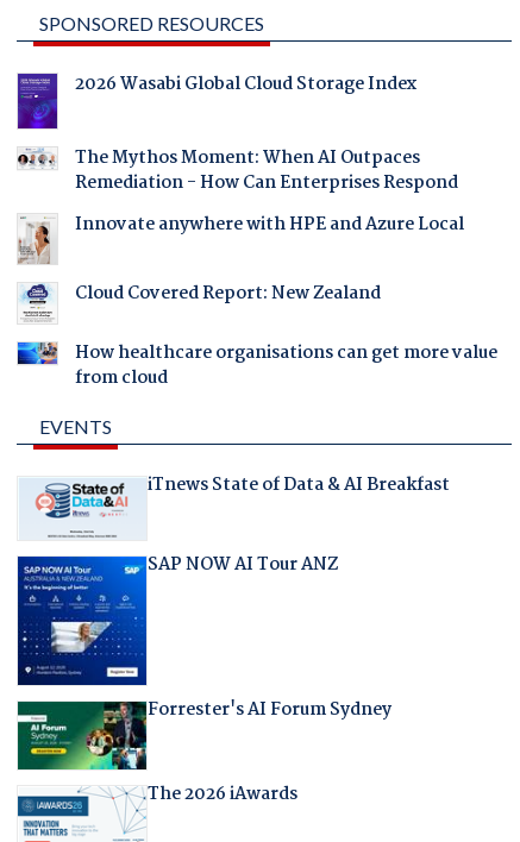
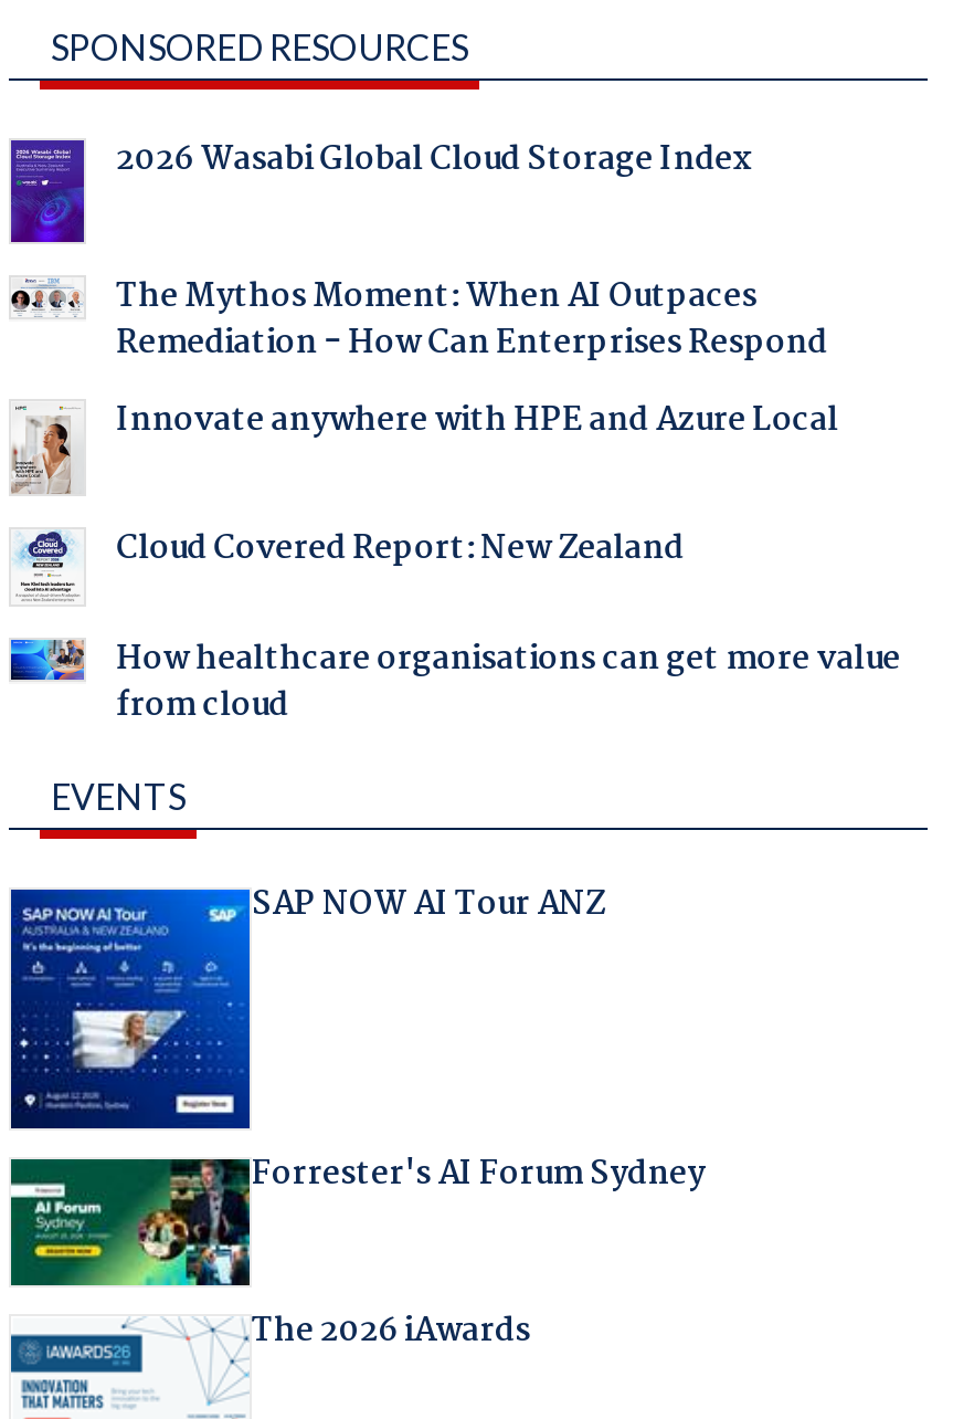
- [image]
- iTnews State of Data & AI Breakfast
